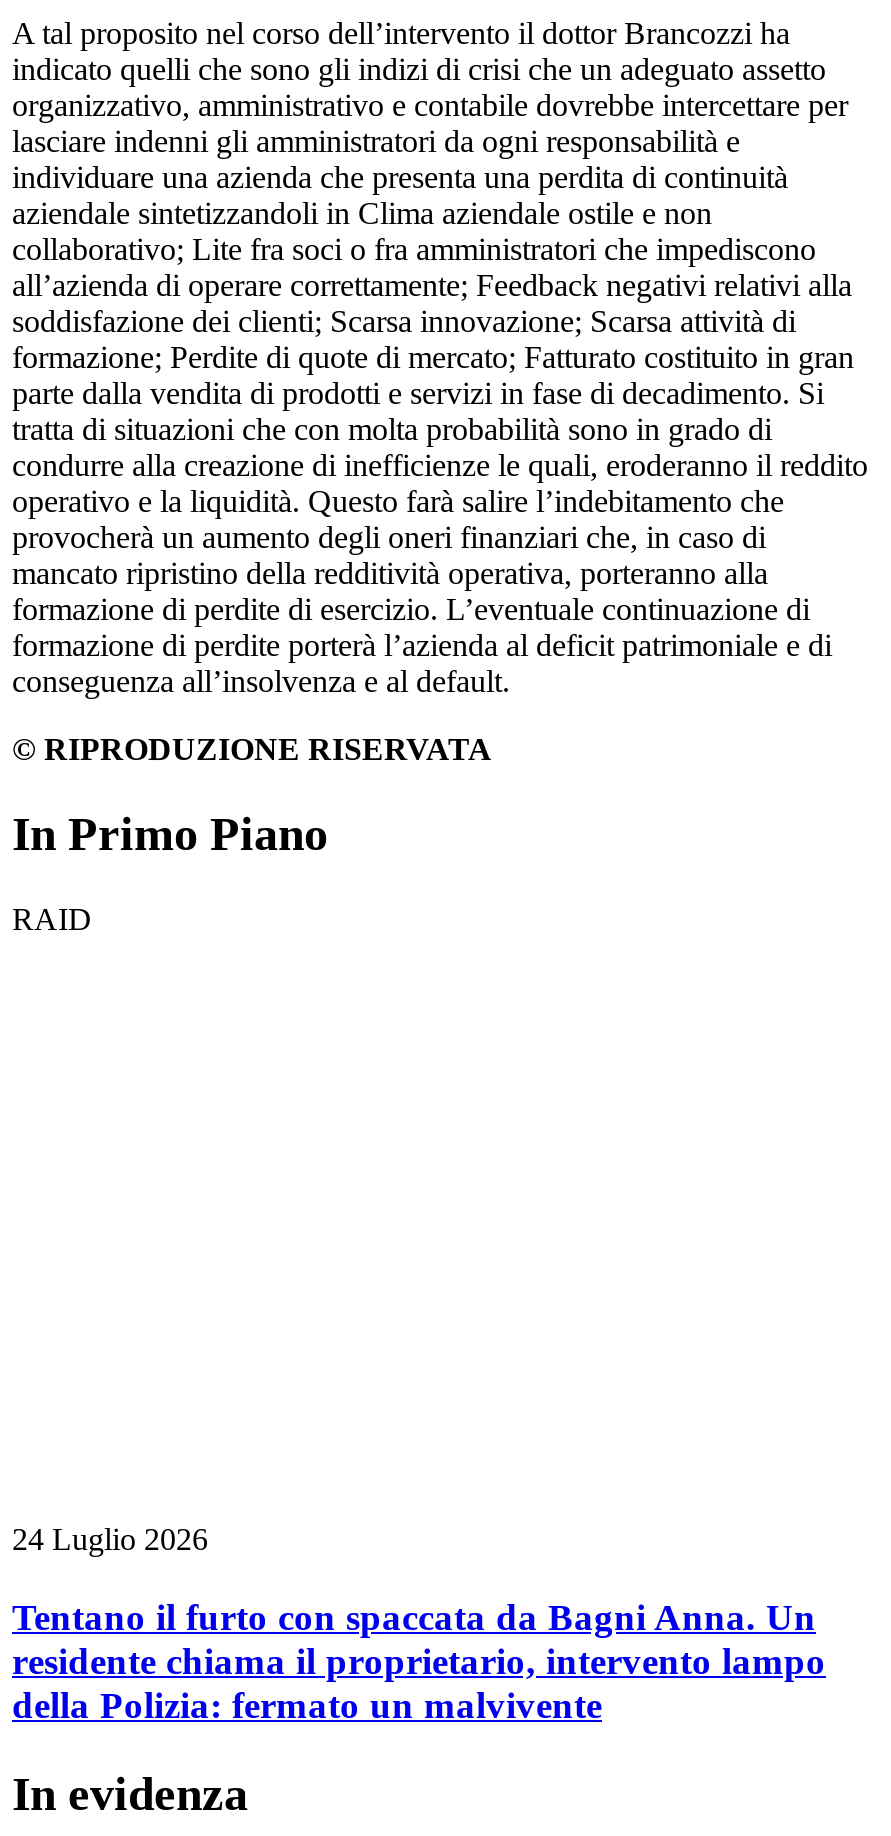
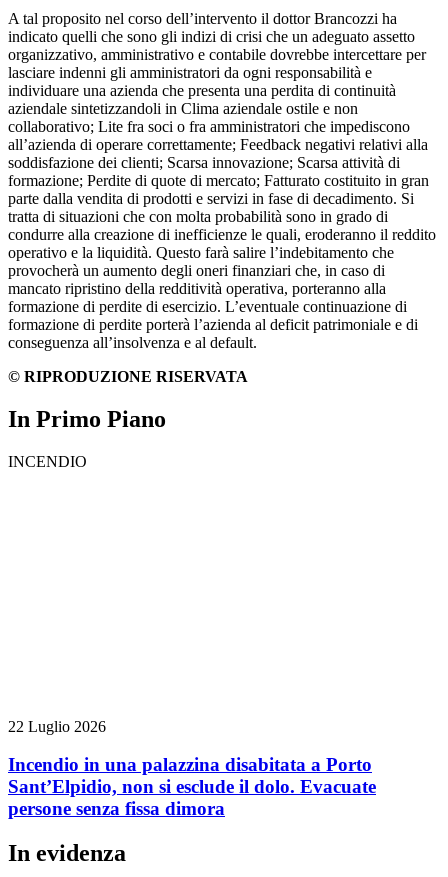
- RAID
+ INCENDIO

- 24 Luglio 2026
+ 22 Luglio 2026

- Tentano il furto con spaccata da Bagni Anna. Un
- residente chiama il proprietario, intervento lampo
- della Polizia: fermato un malvivente
+ Incendio in una palazzina disabitata a Porto
+ Sant’Elpidio, non si esclude il dolo. Evacuate
+ persone senza fissa dimora
